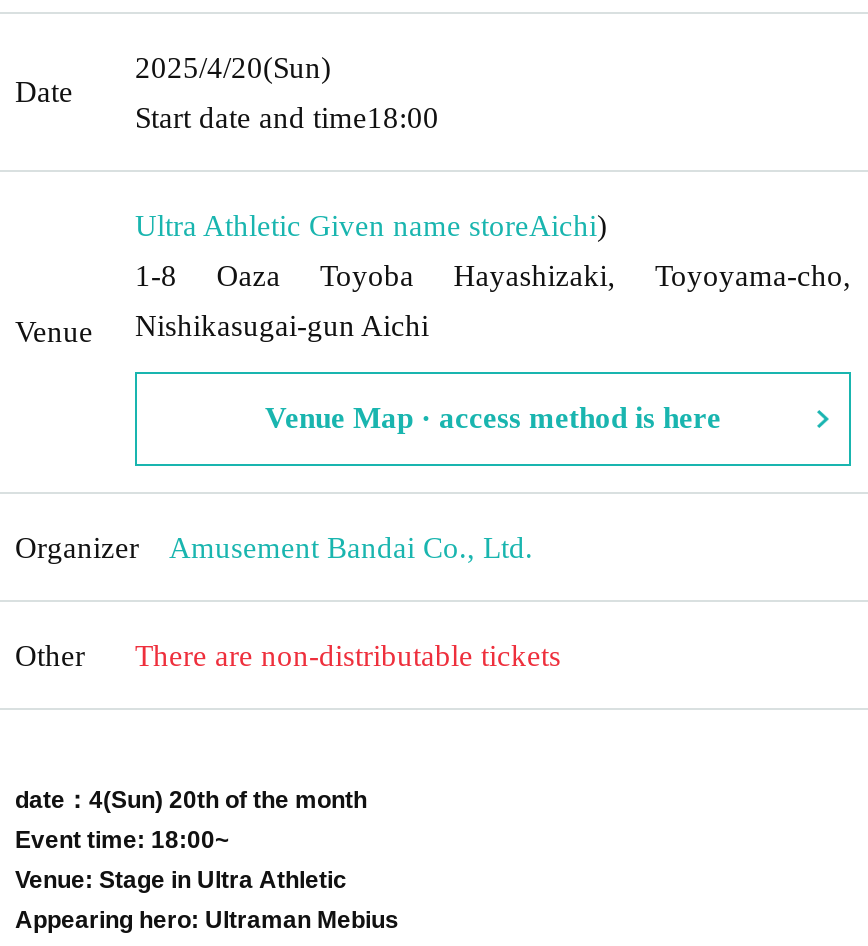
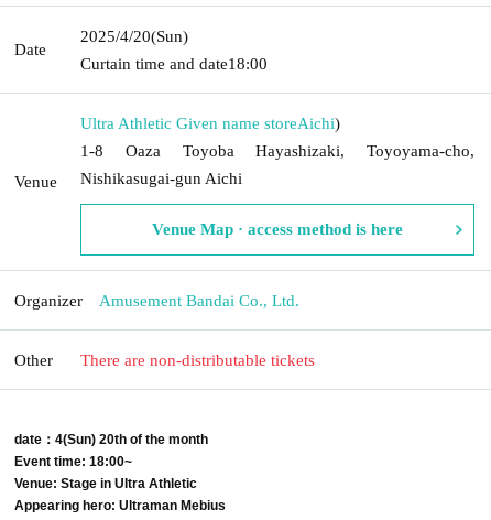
- Start date and time18:00
+ Curtain time and date18:00
